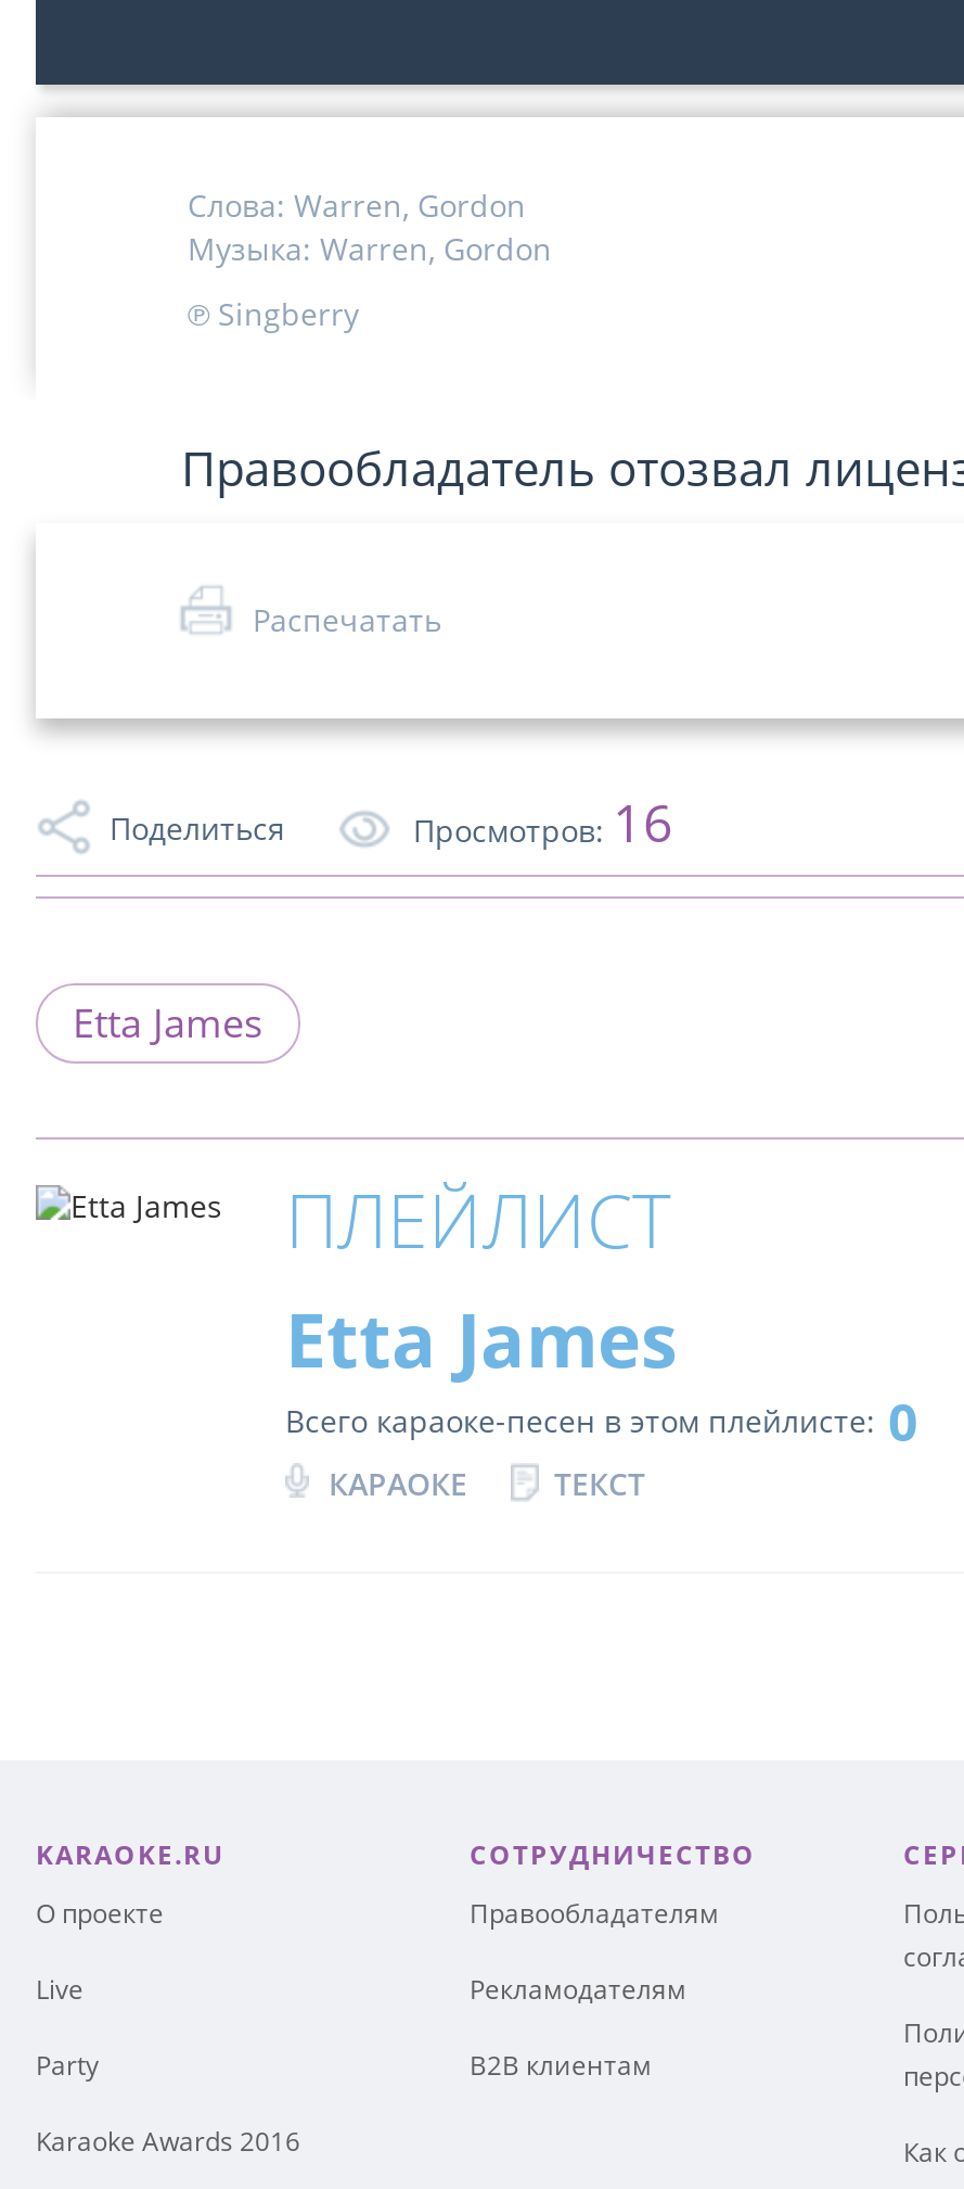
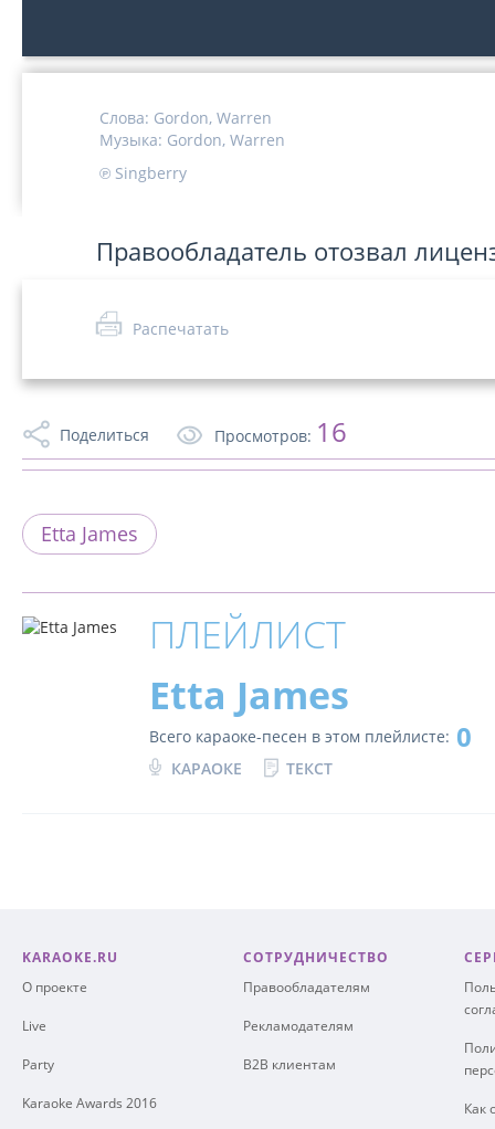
- Слова: Warren, Gordon
+ Слова: Gordon, Warren

- Музыка: Warren, Gordon
+ Музыка: Gordon, Warren
